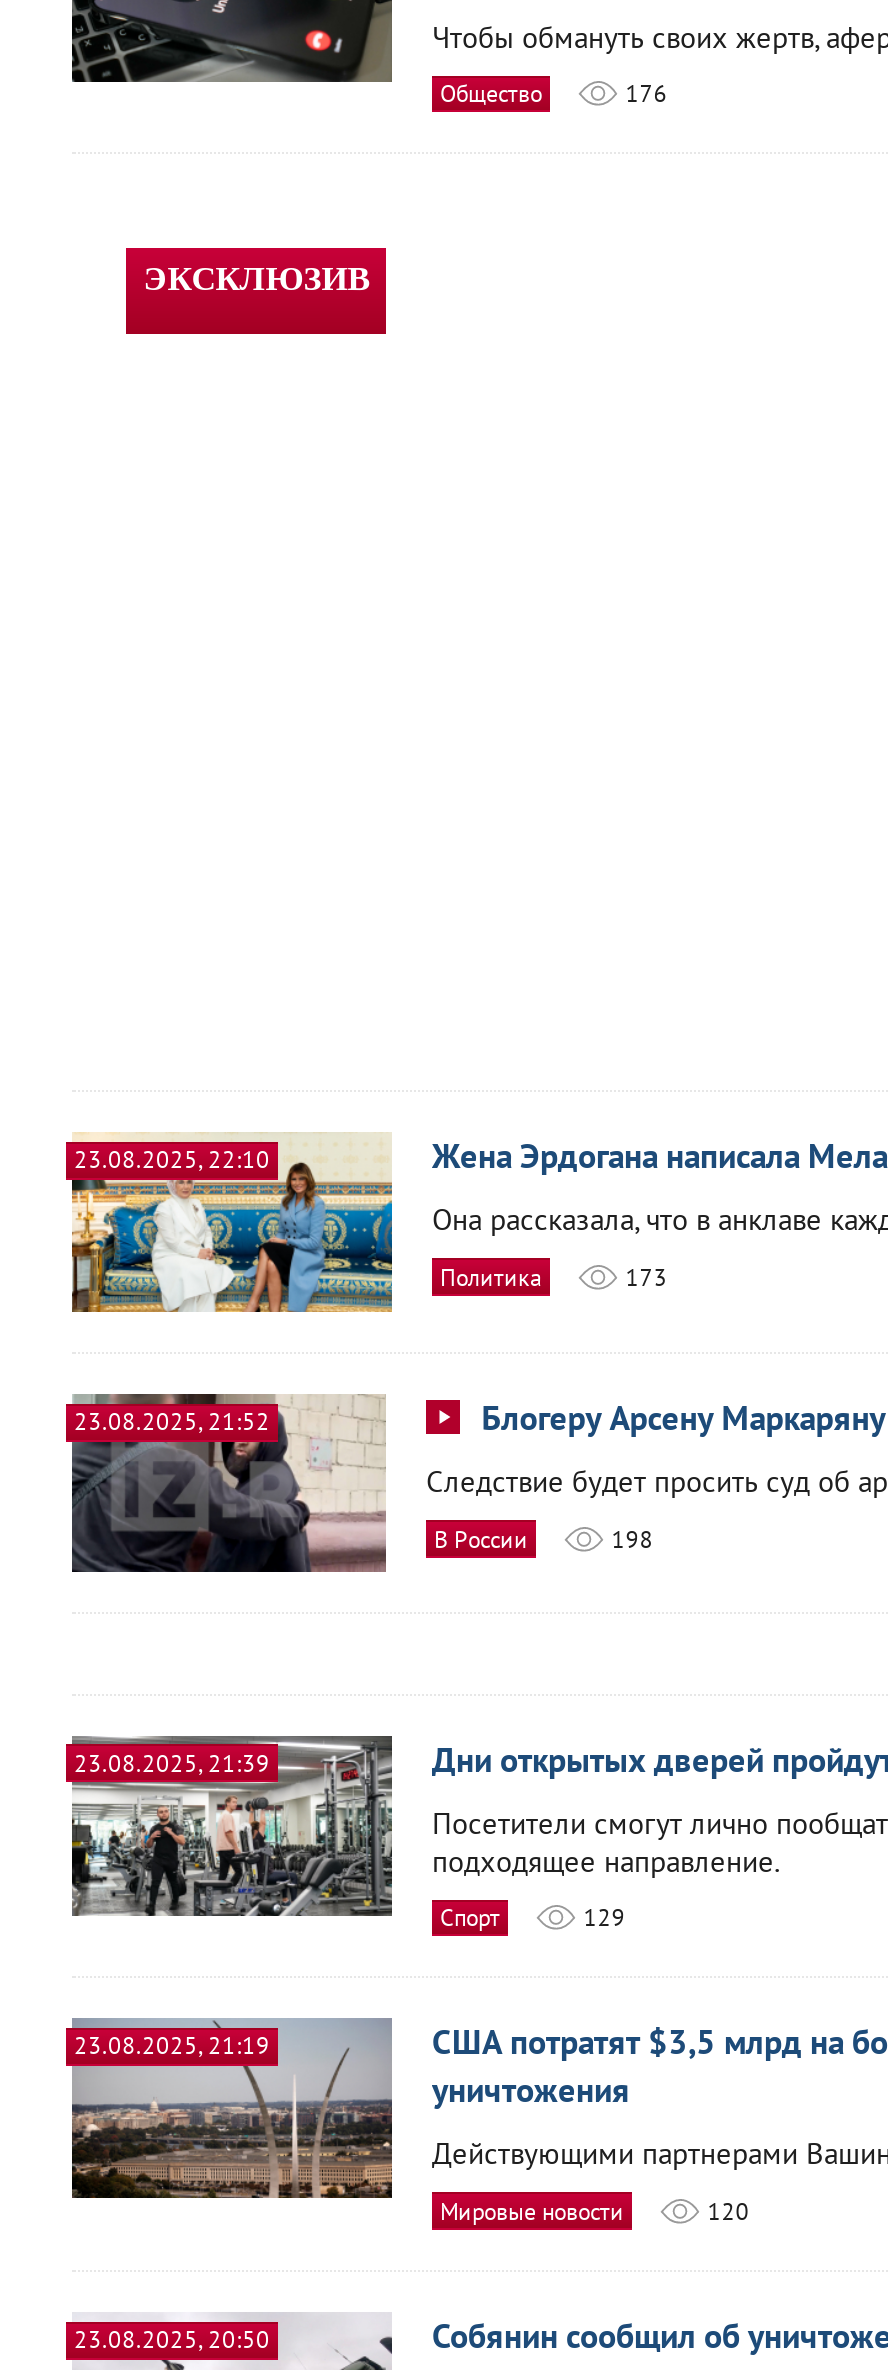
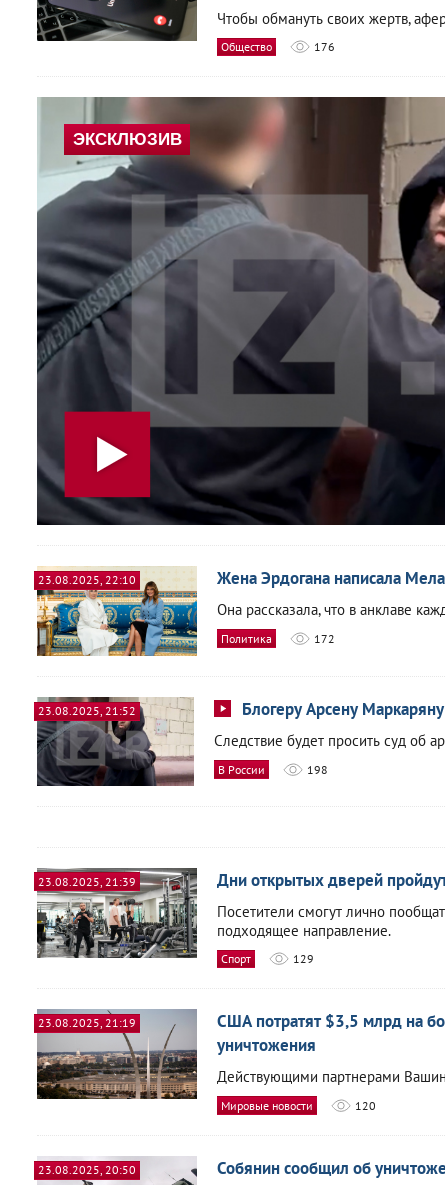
+ [image]

- 173
+ 172
